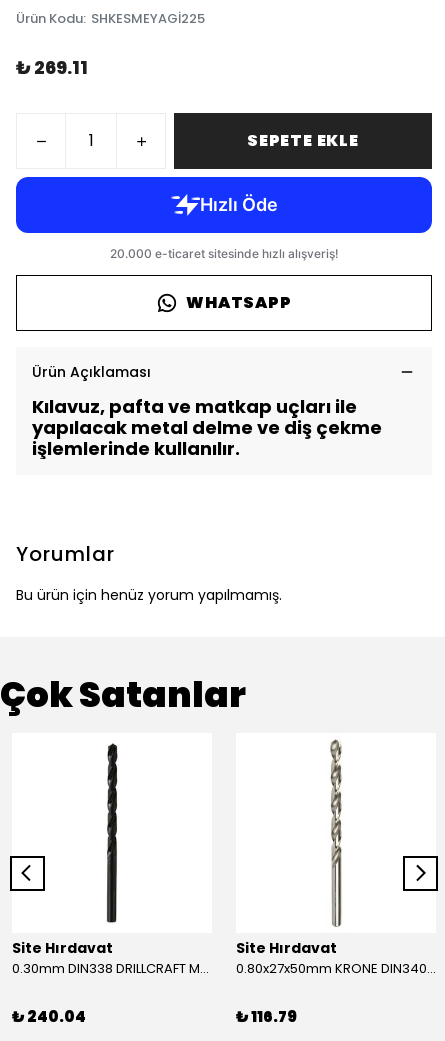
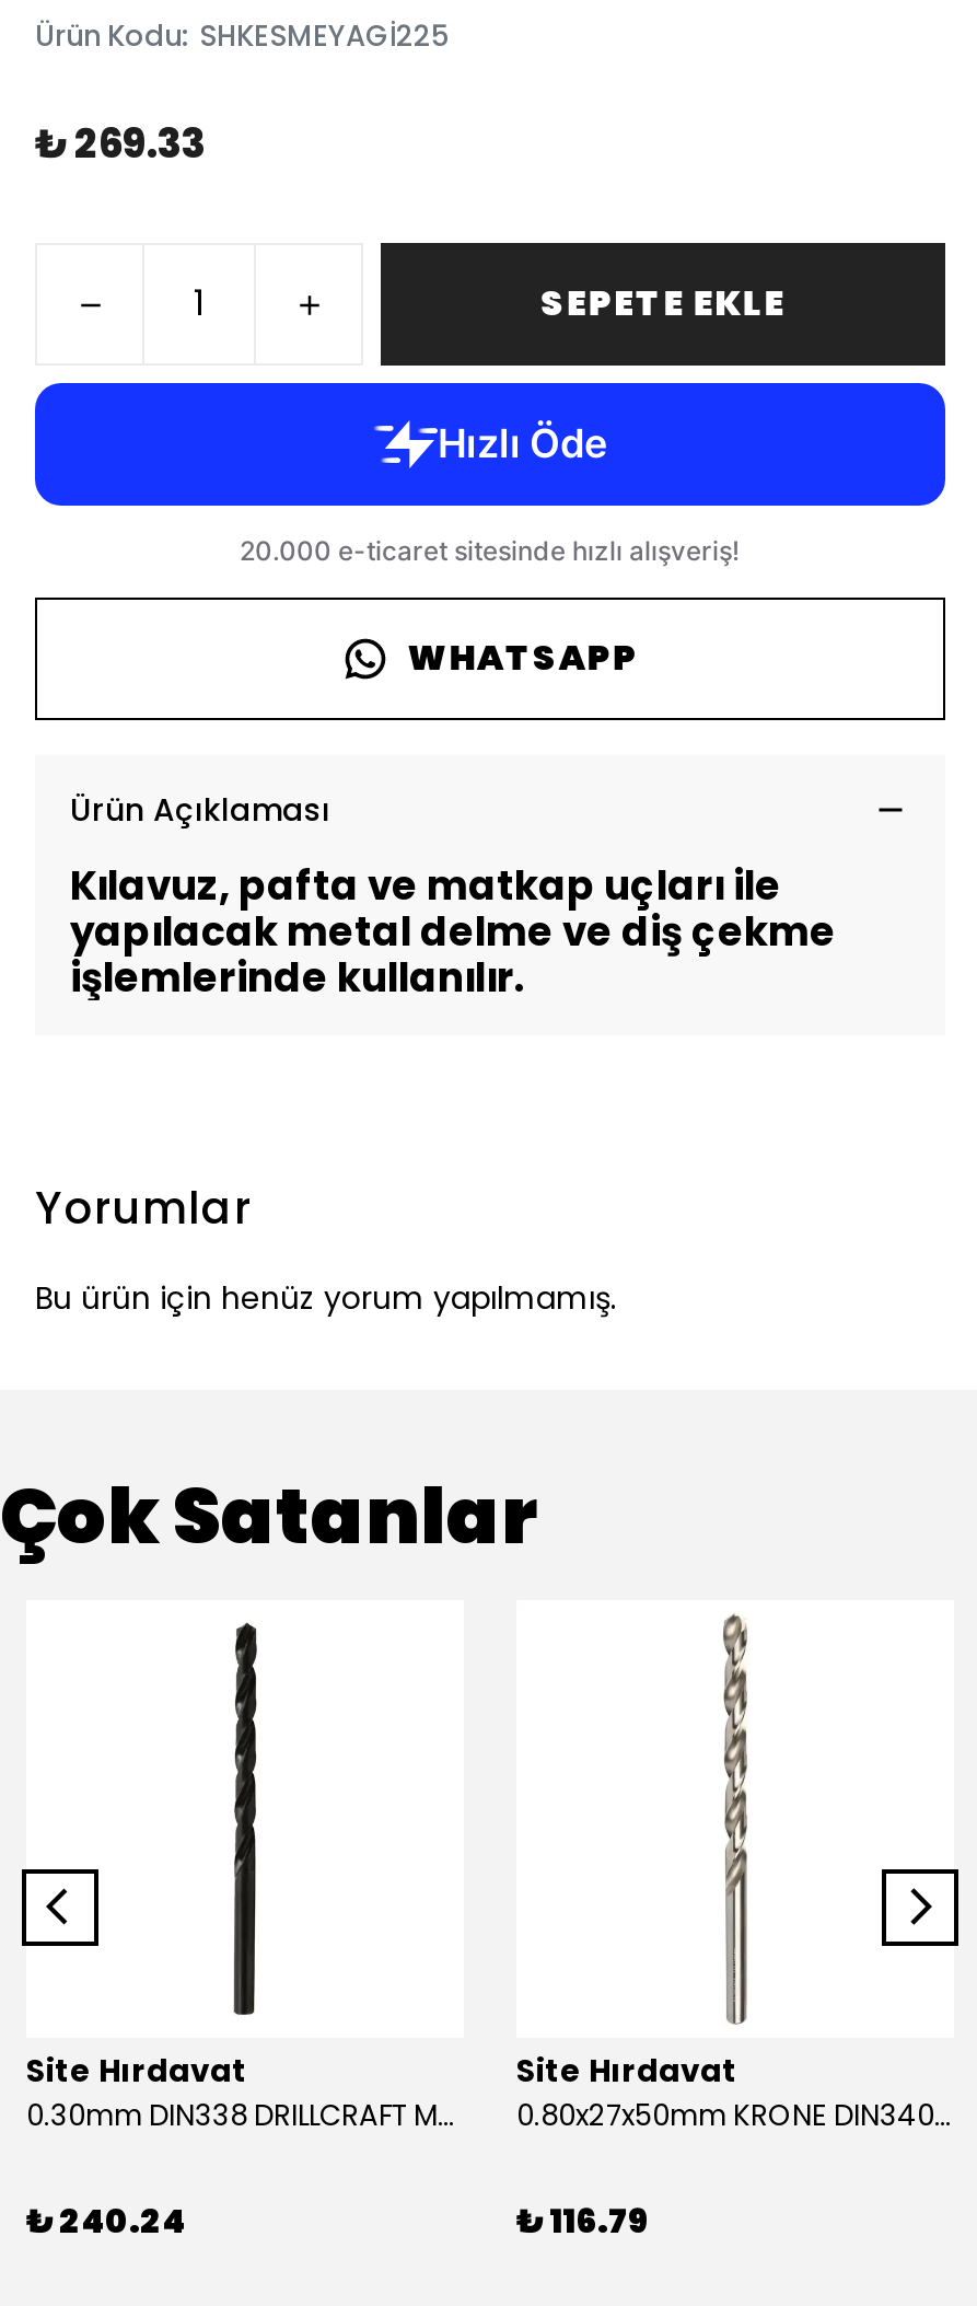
- ₺ 269.11
+ ₺ 269.33

- ₺ 240.04
+ ₺ 240.24
